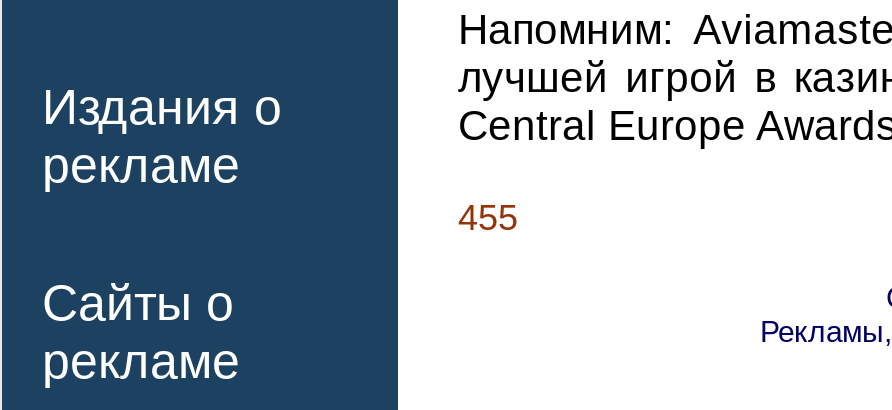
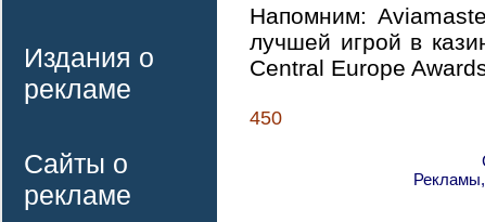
- 455
+ 450
